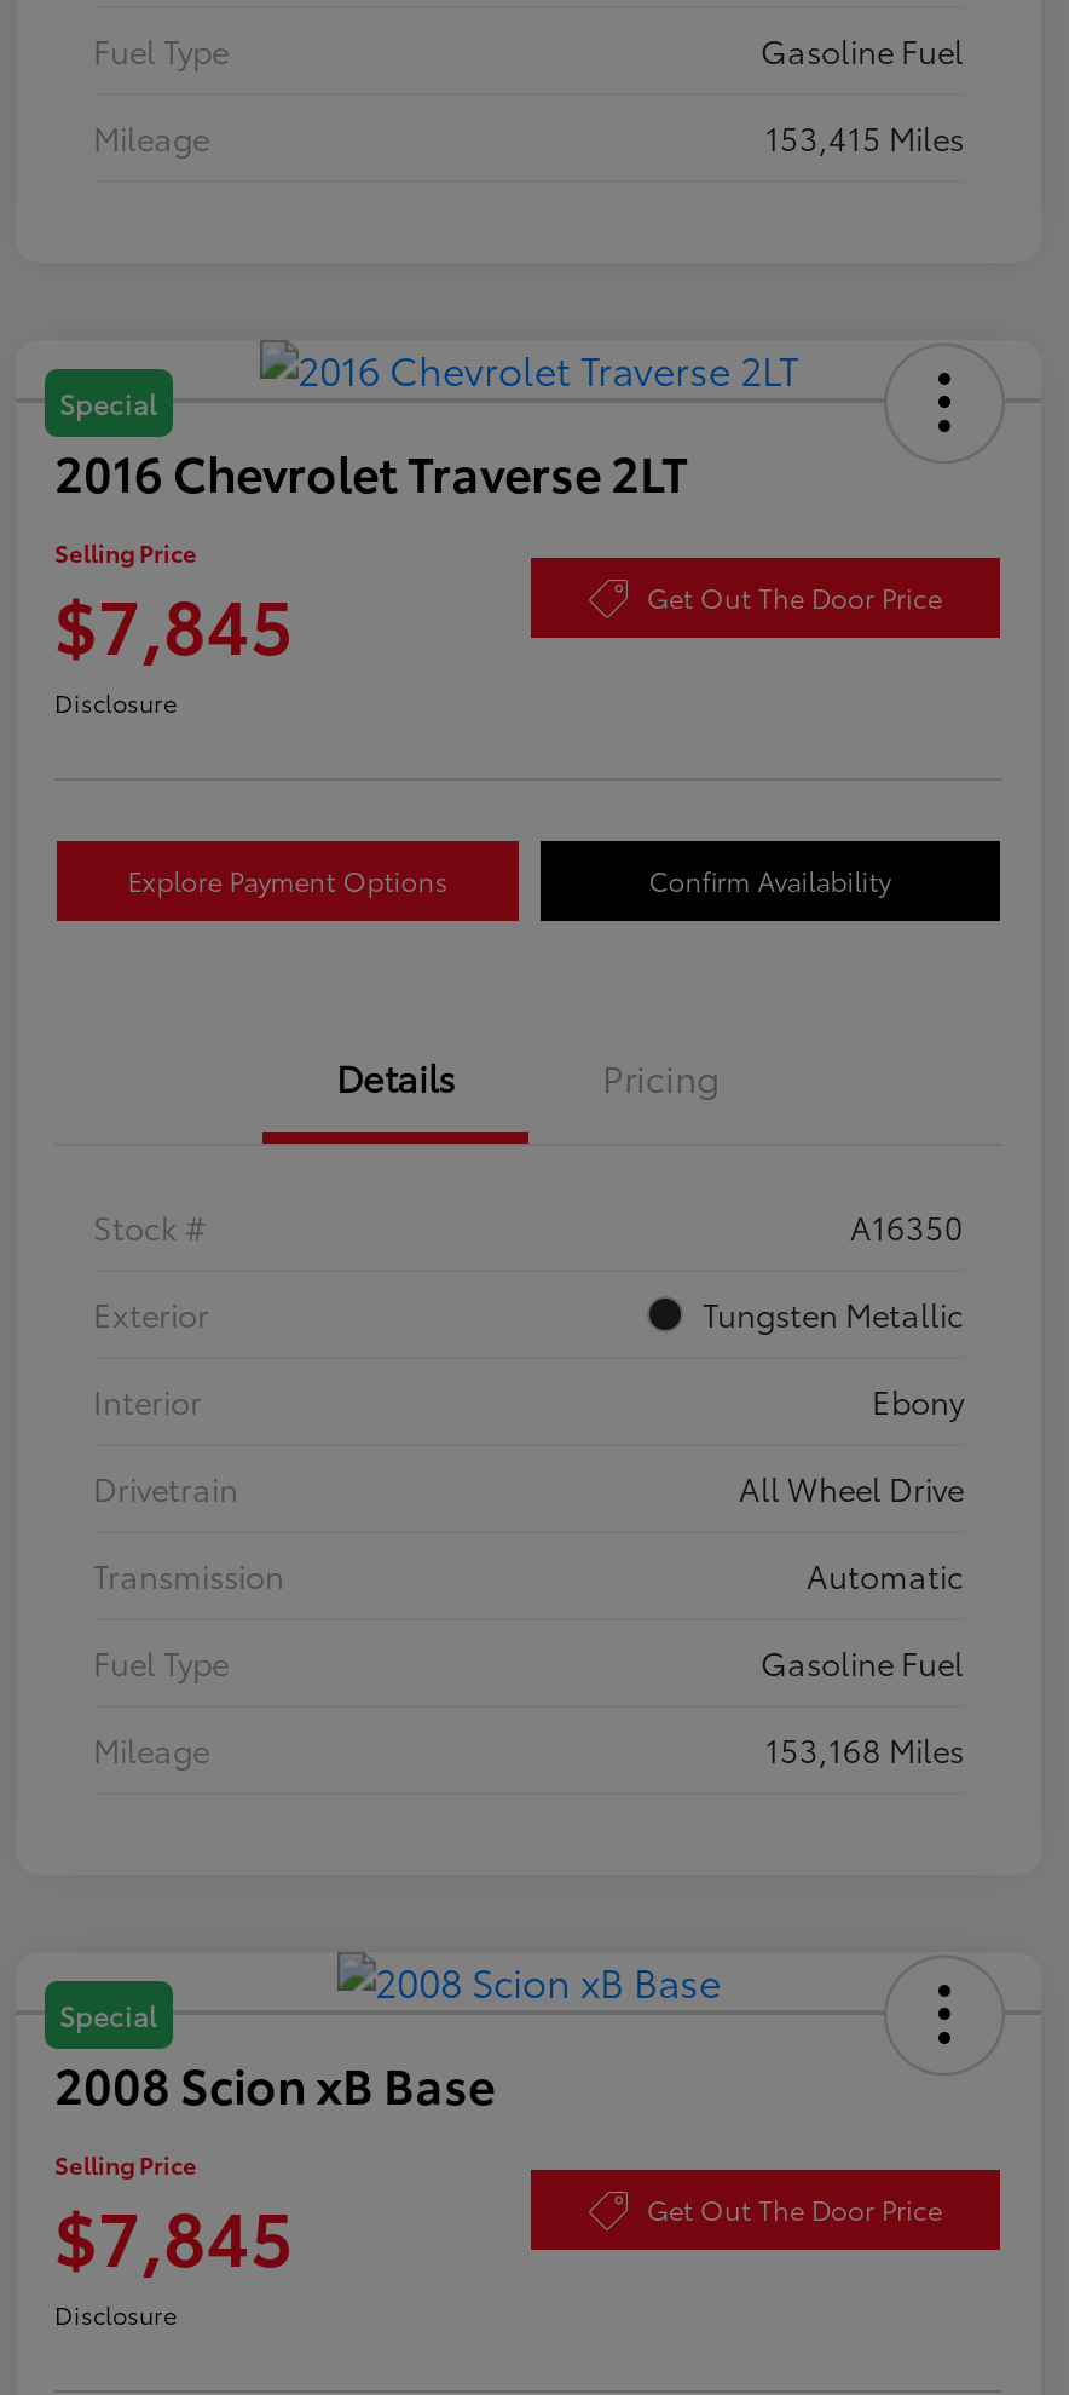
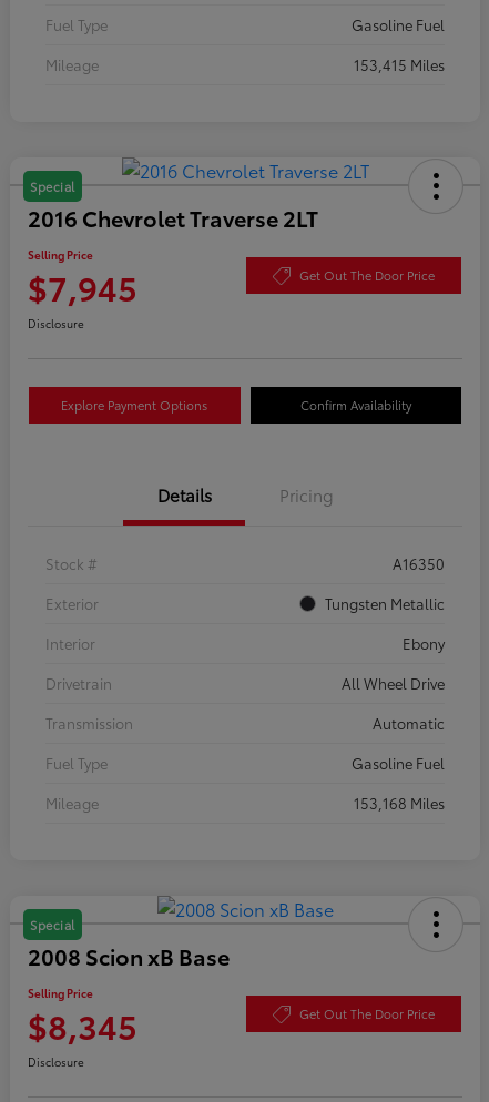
- $7,845
+ $7,945

- $7,845
+ $8,345
